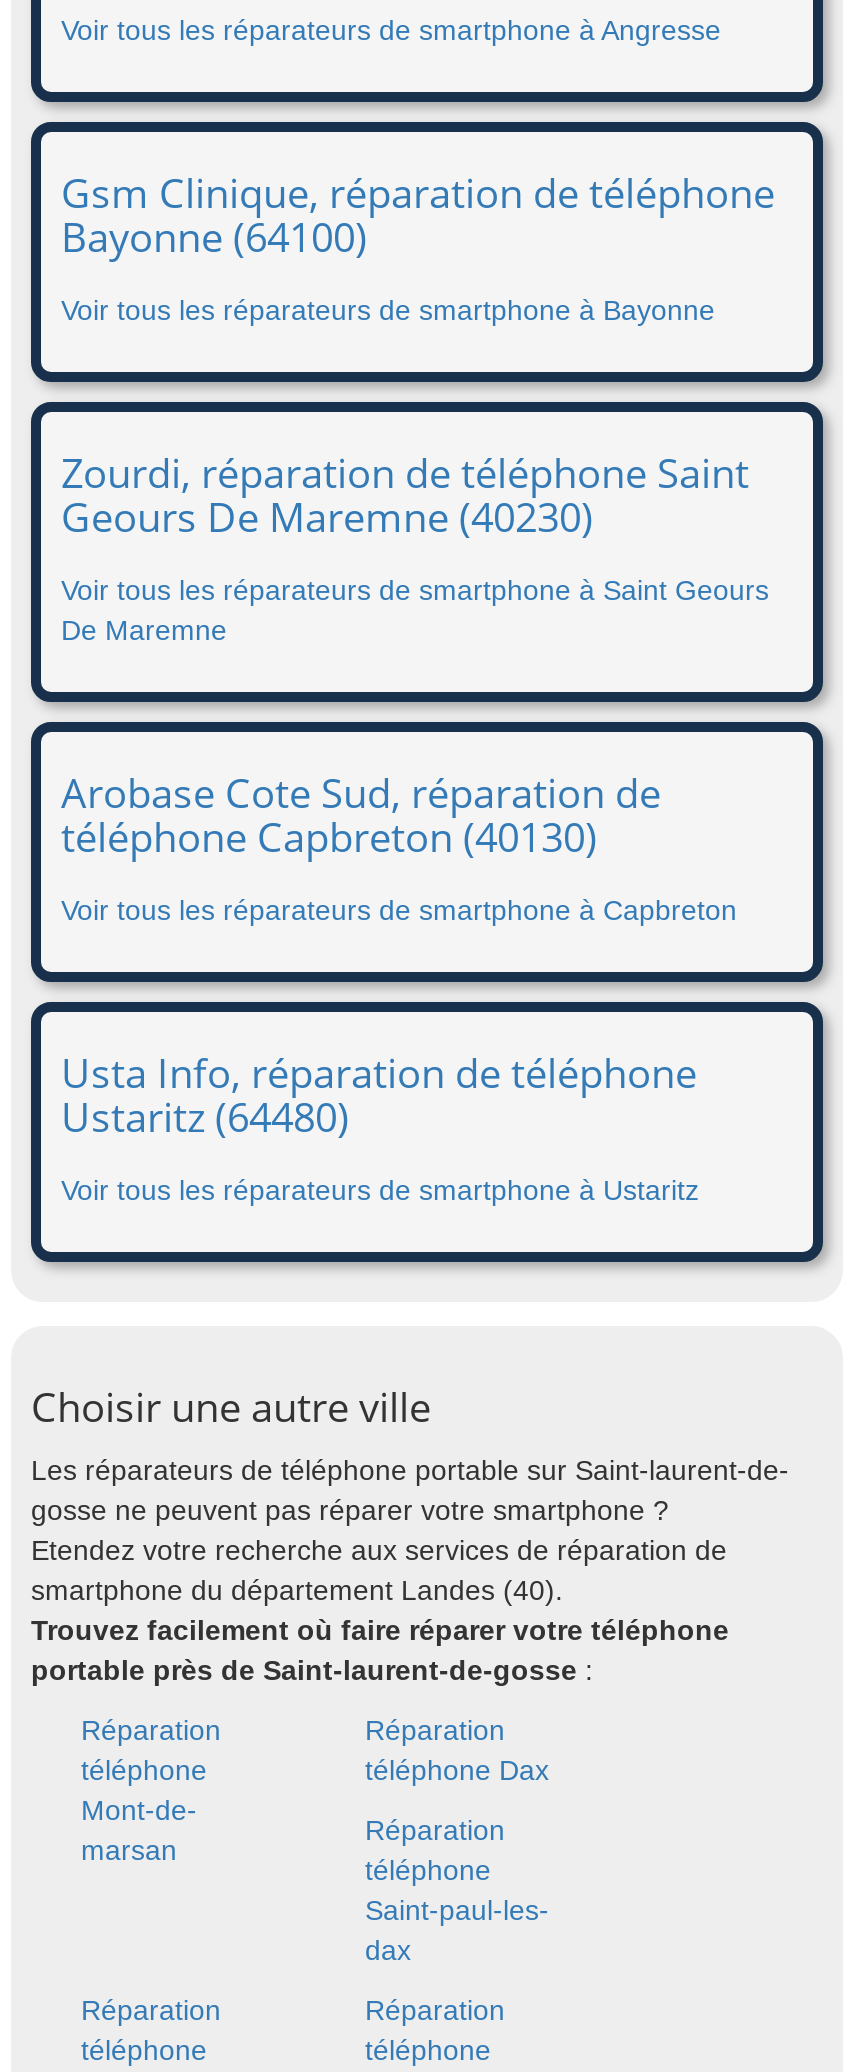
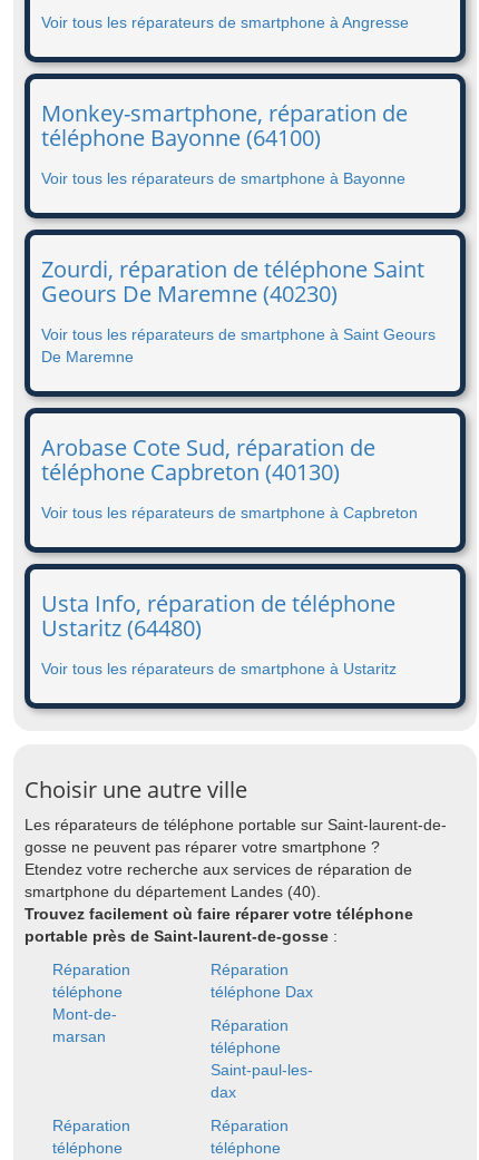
- Gsm Clinique, réparation de téléphone
- Bayonne (64100)
+ Monkey-smartphone, réparation de
+ téléphone Bayonne (64100)
